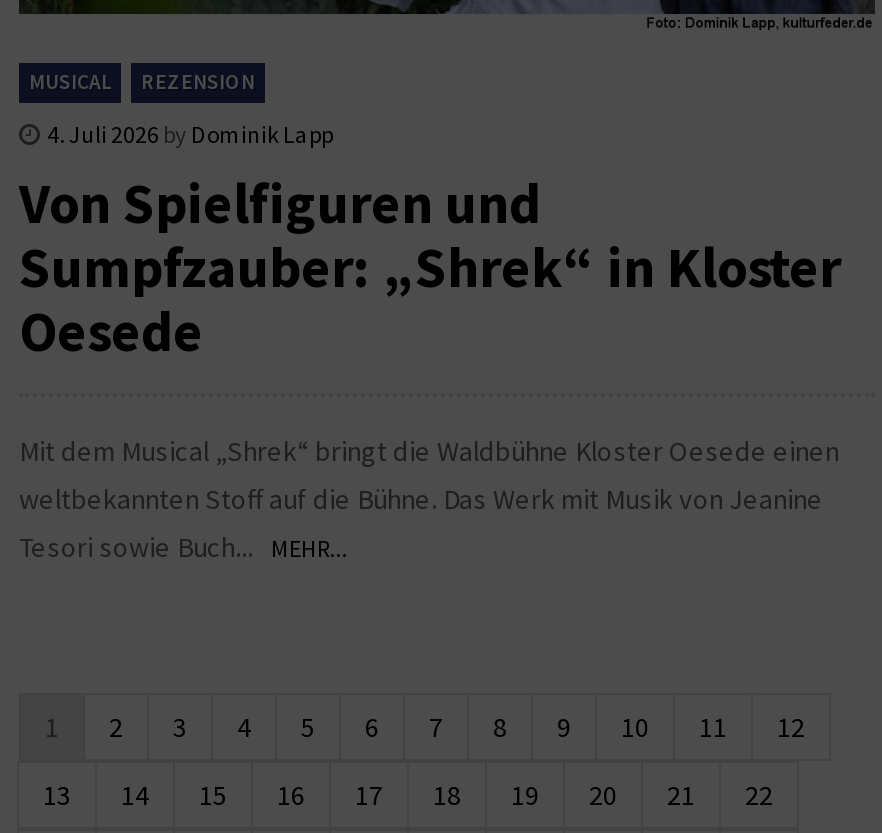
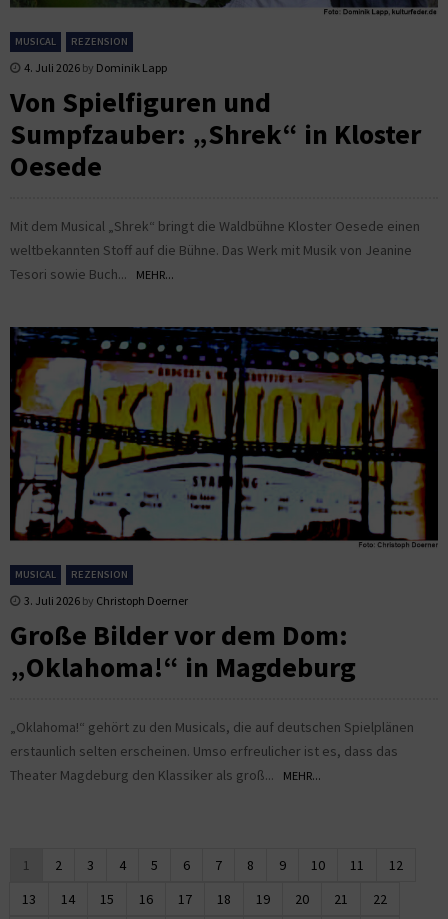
+ [image]
+ MUSICAL
+ REZENSION
+ 3. Juli 2026 by Christoph Doerner
+ Große Bilder vor dem Dom:
+ „Oklahoma!“ in Magdeburg
+ „Oklahoma!“ gehört zu den Musicals, die auf deutschen Spielplänen
+ erstaunlich selten erscheinen. Umso erfreulicher ist es, dass das
+ Theater Magdeburg den Klassiker als groß... MEHR...
